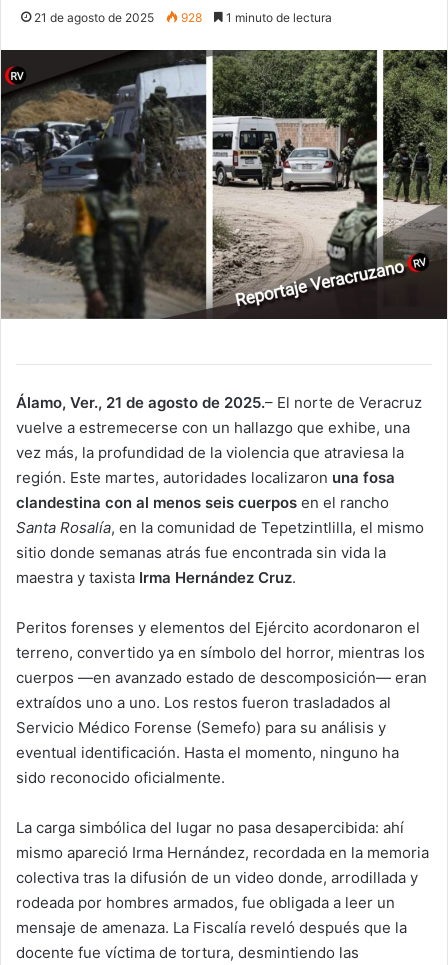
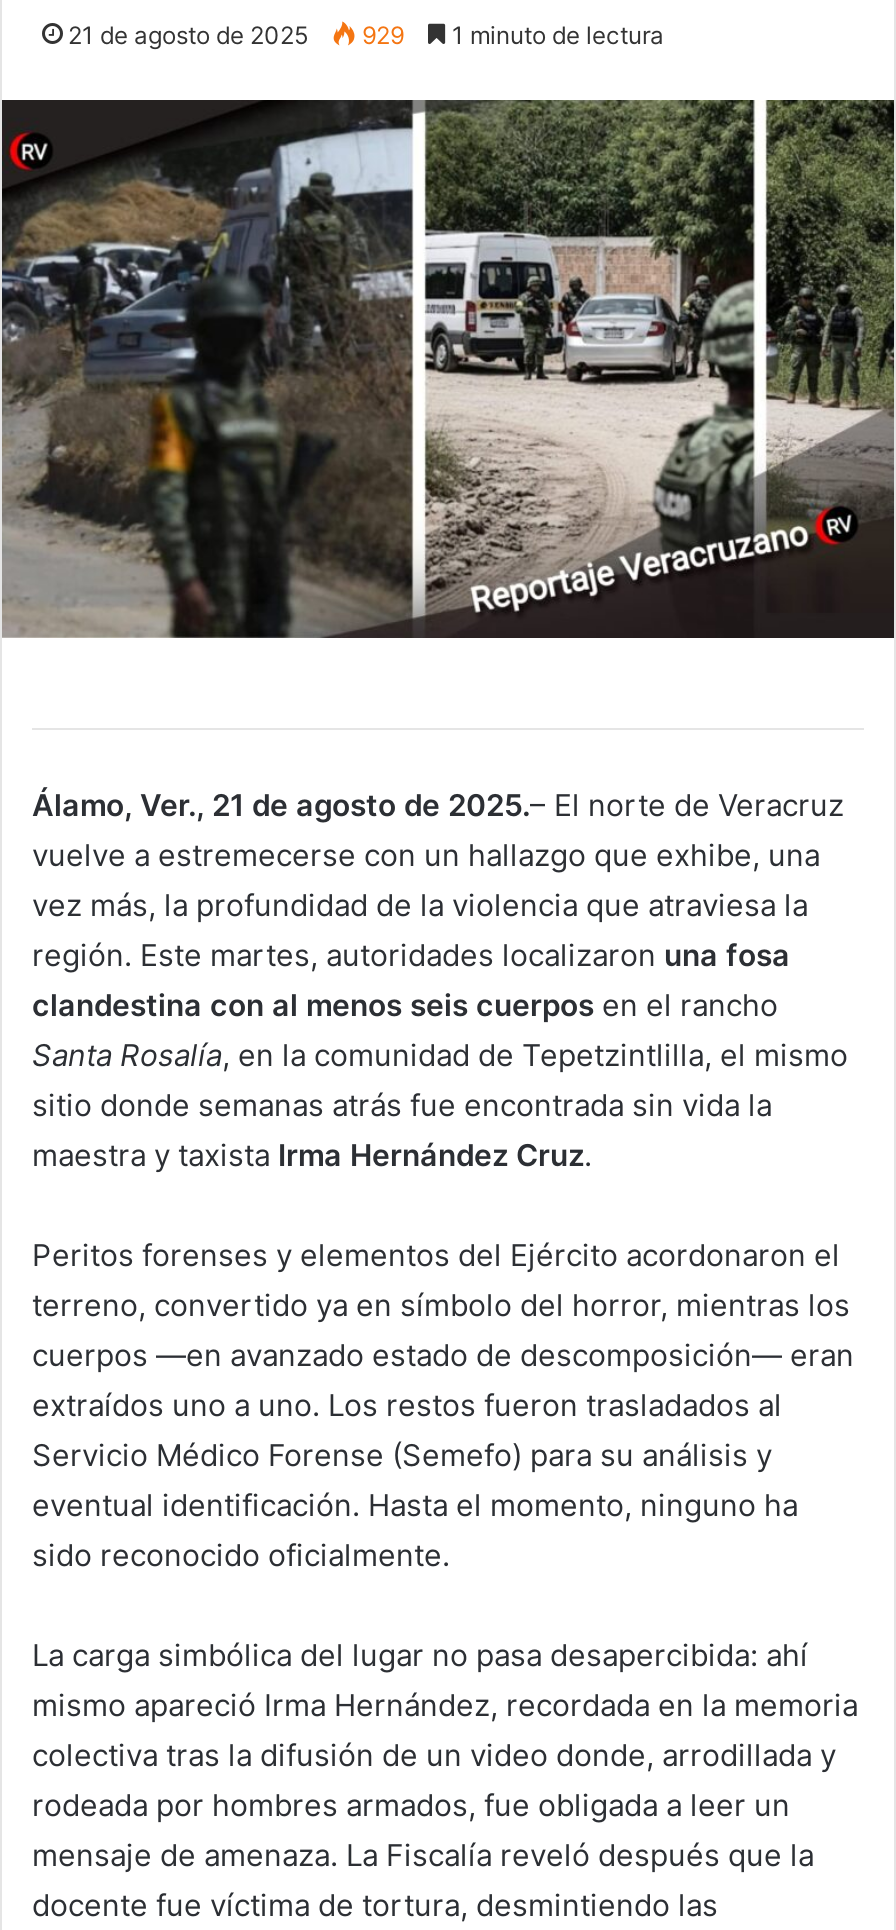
- 21 de agosto de 2025 928 1 minuto de lectura
+ 21 de agosto de 2025 929 1 minuto de lectura
